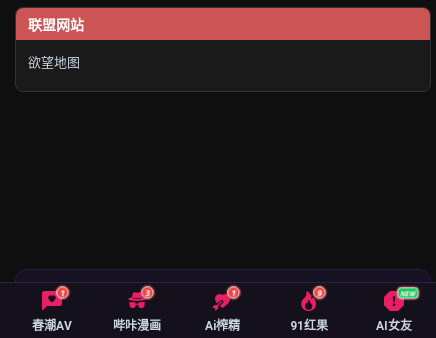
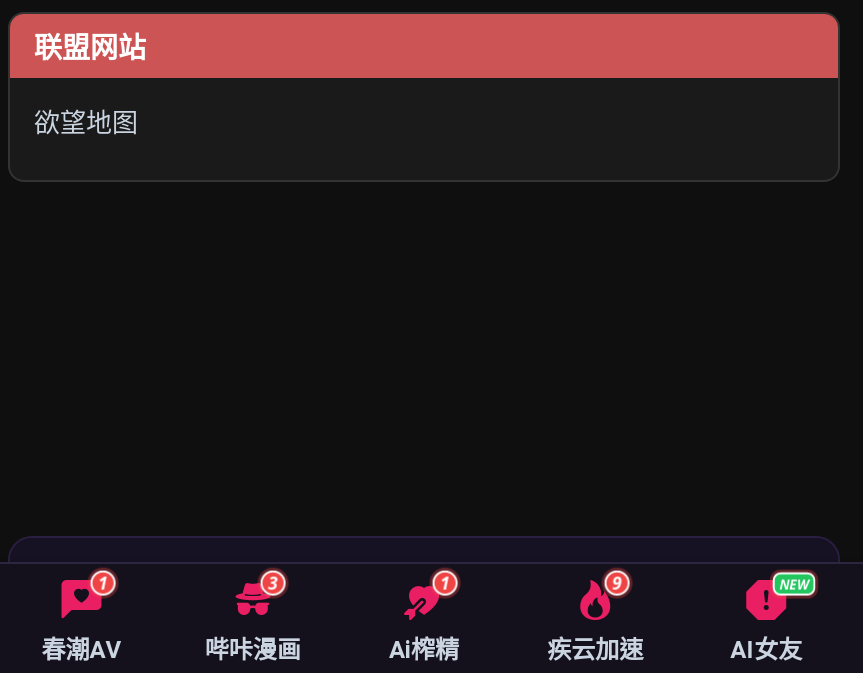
- 91红果
+ 疾云加速
